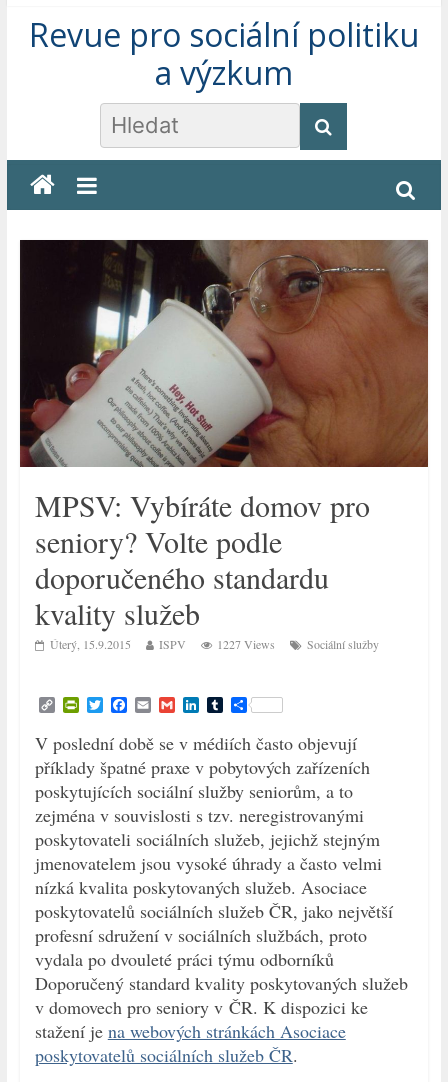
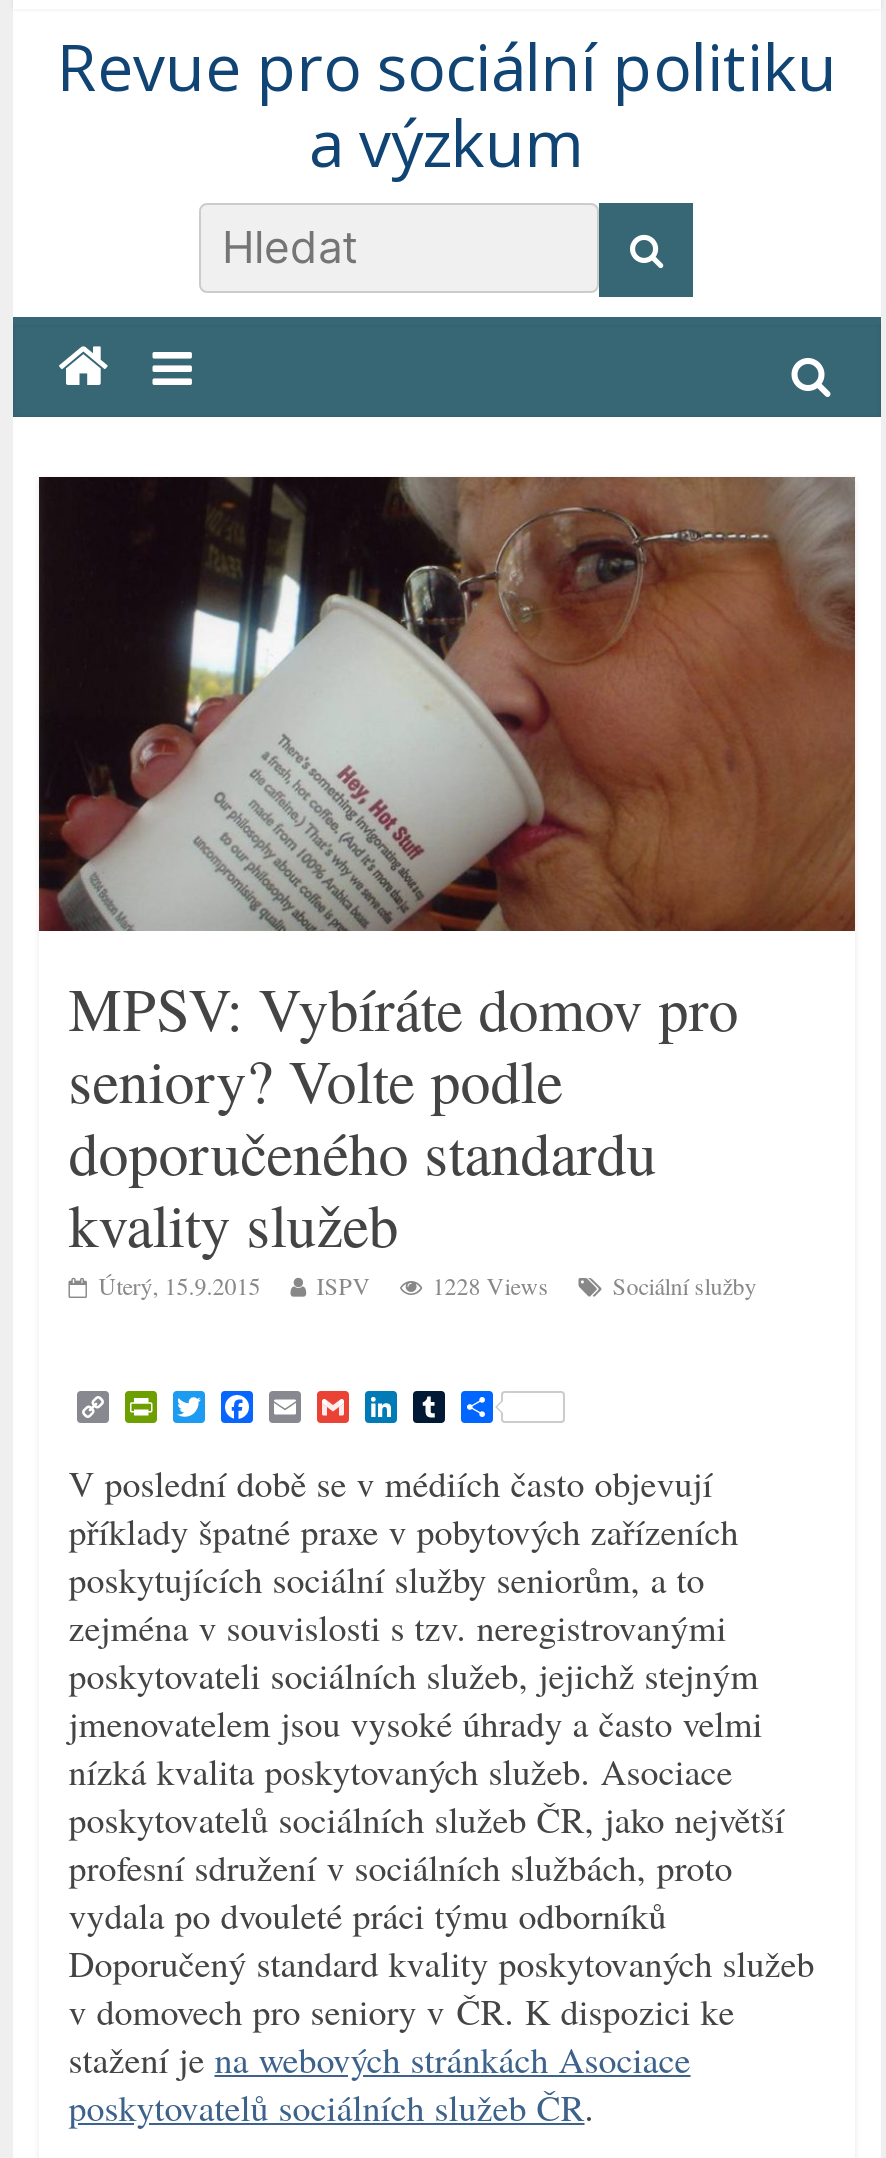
- Úterý, 15.9.2015 ISPV 1227 Views Sociální služby
+ Úterý, 15.9.2015 ISPV 1228 Views Sociální služby
